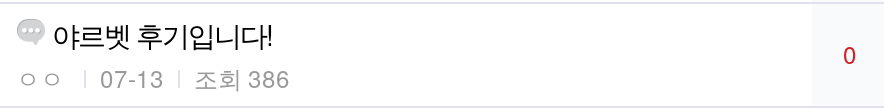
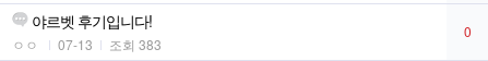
- 조회 386
+ 조회 383
